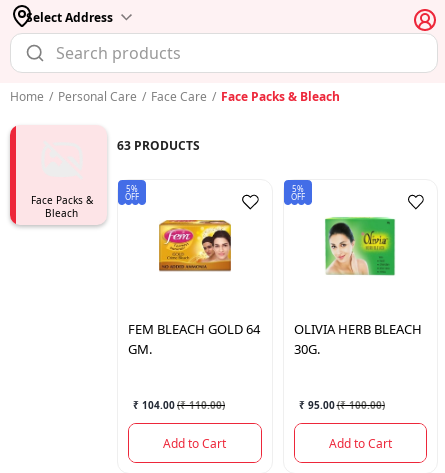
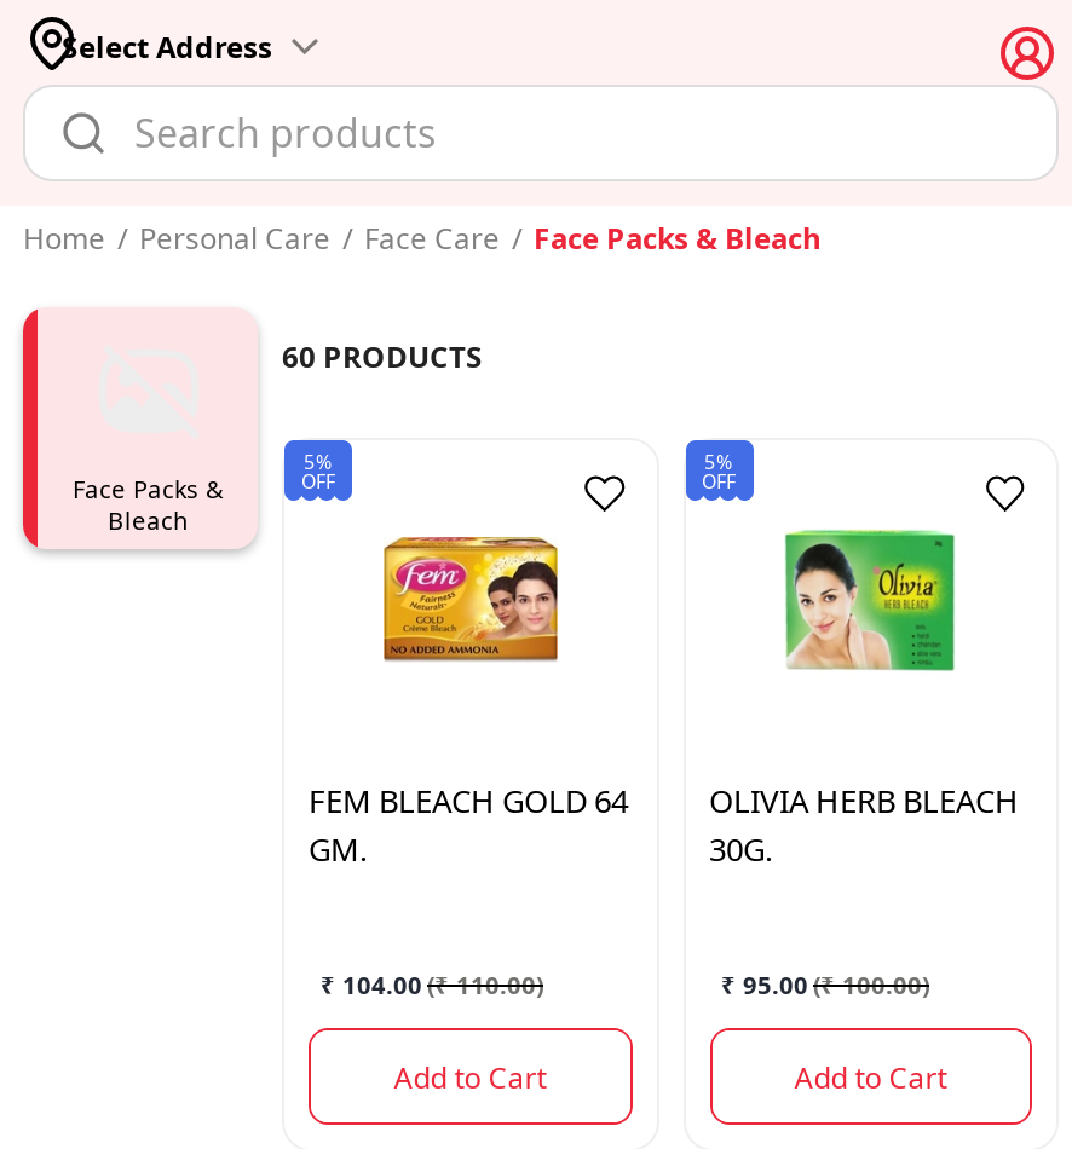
- 63 PRODUCTS
+ 60 PRODUCTS
